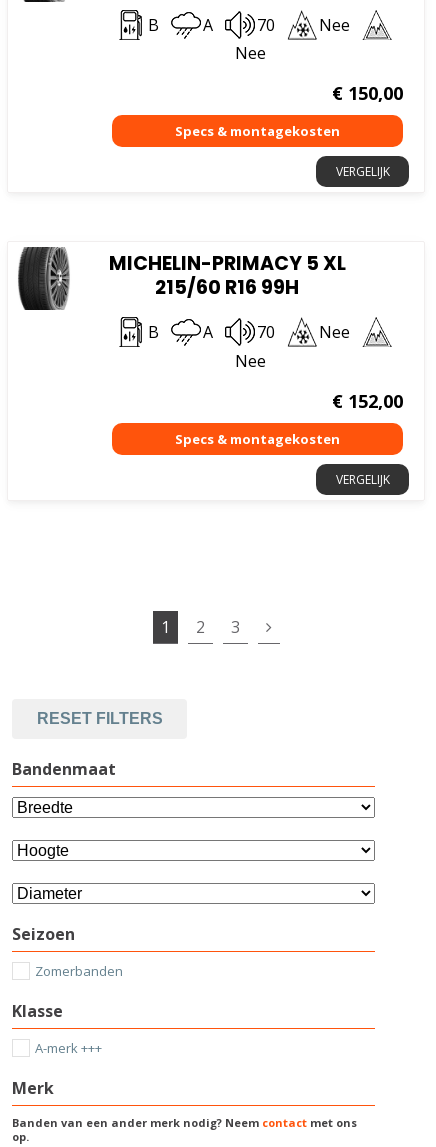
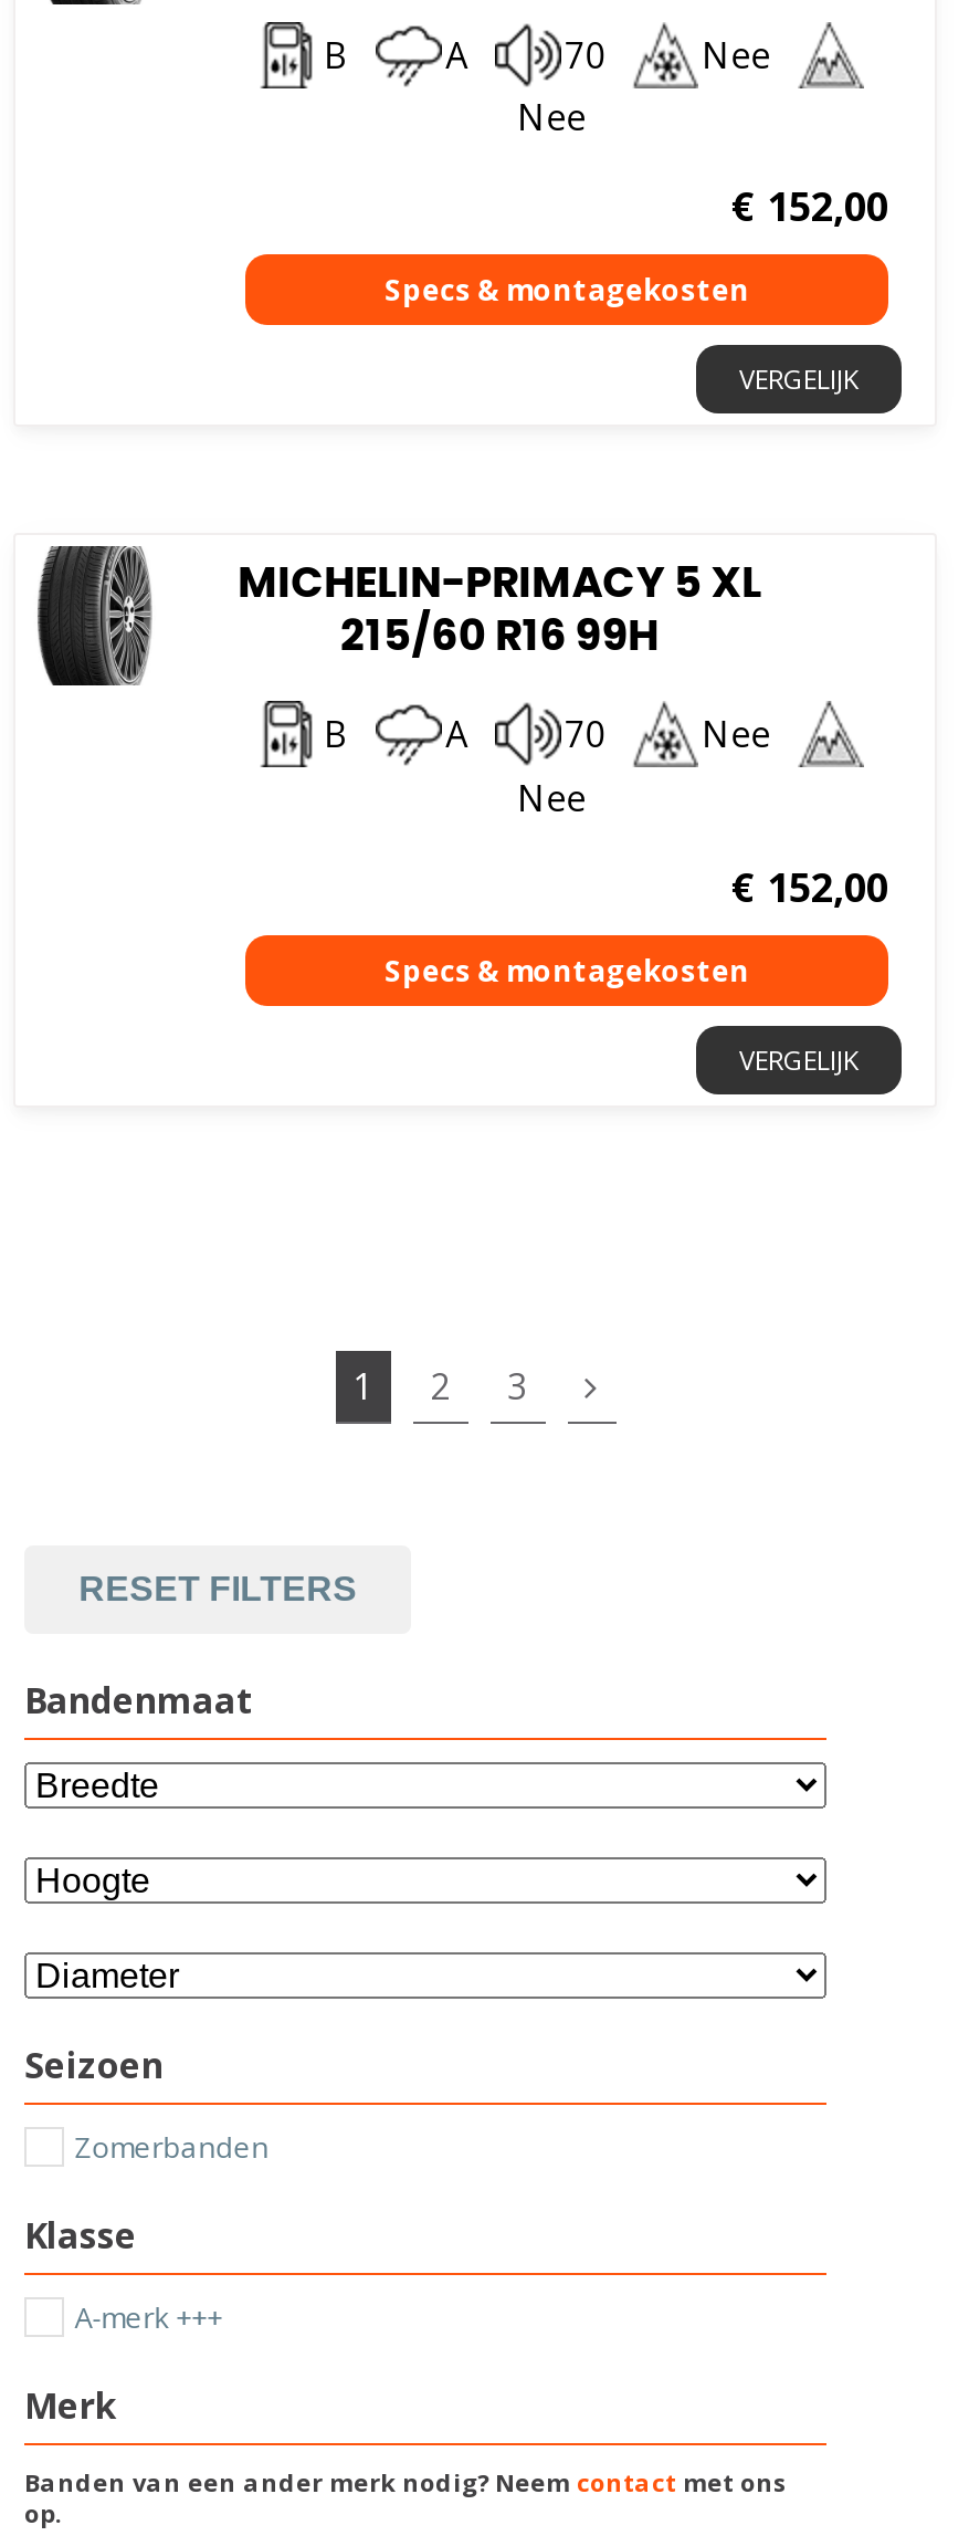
- €150,00
+ €152,00
